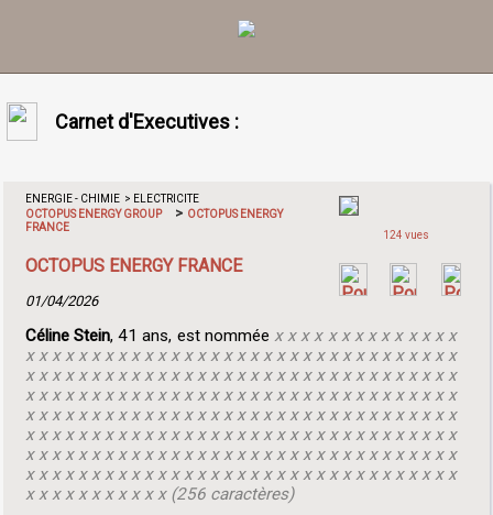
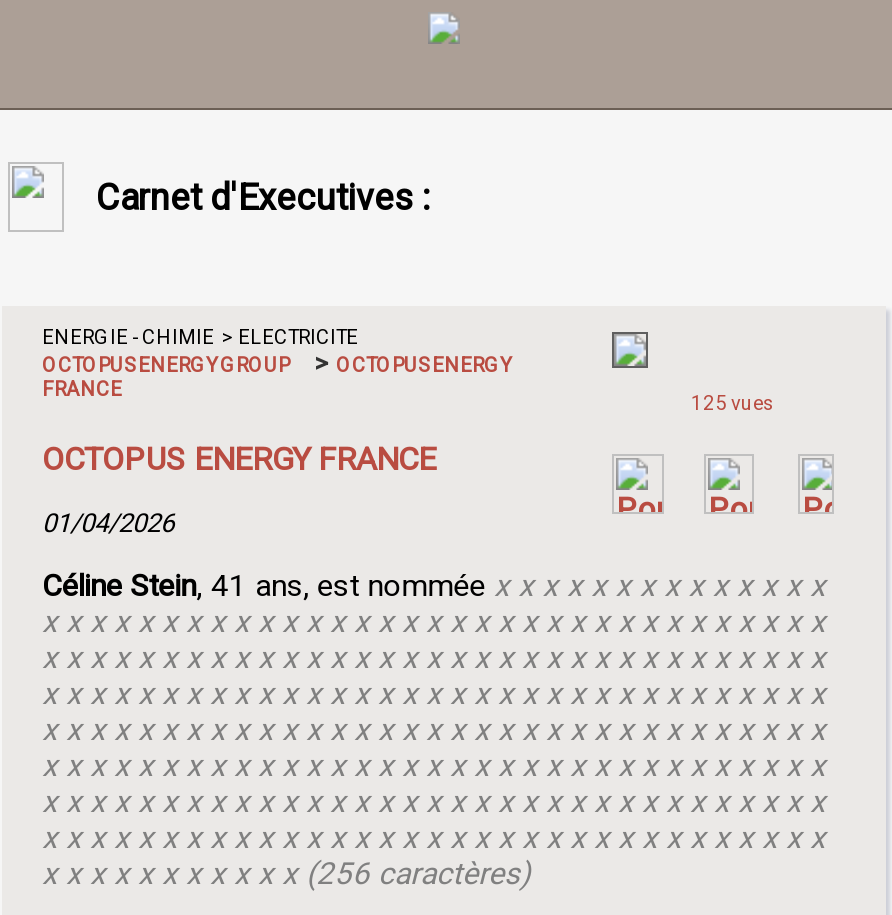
- 124 vues
+ 125 vues
